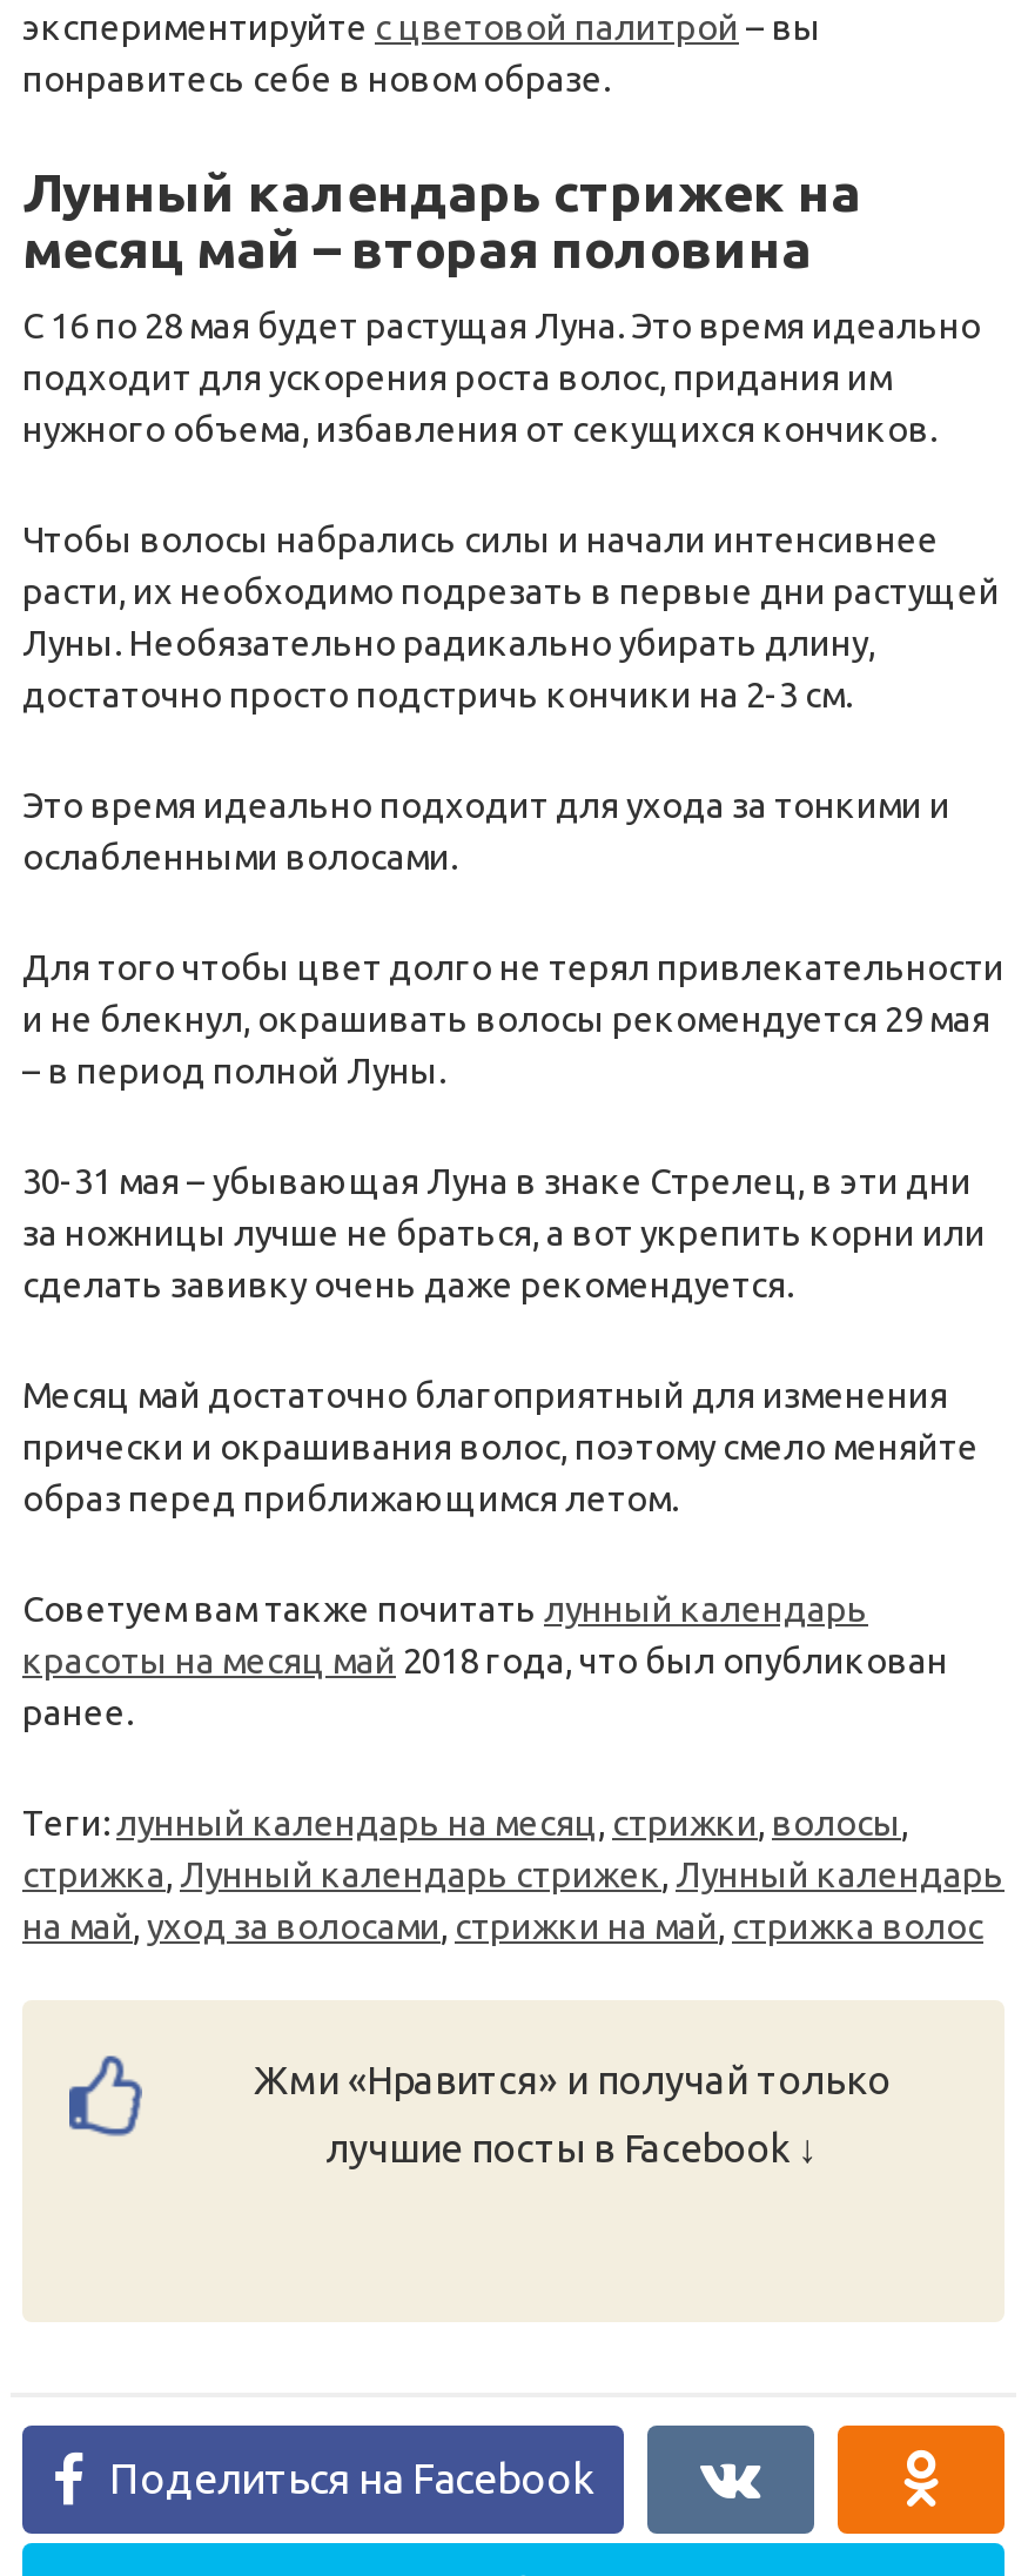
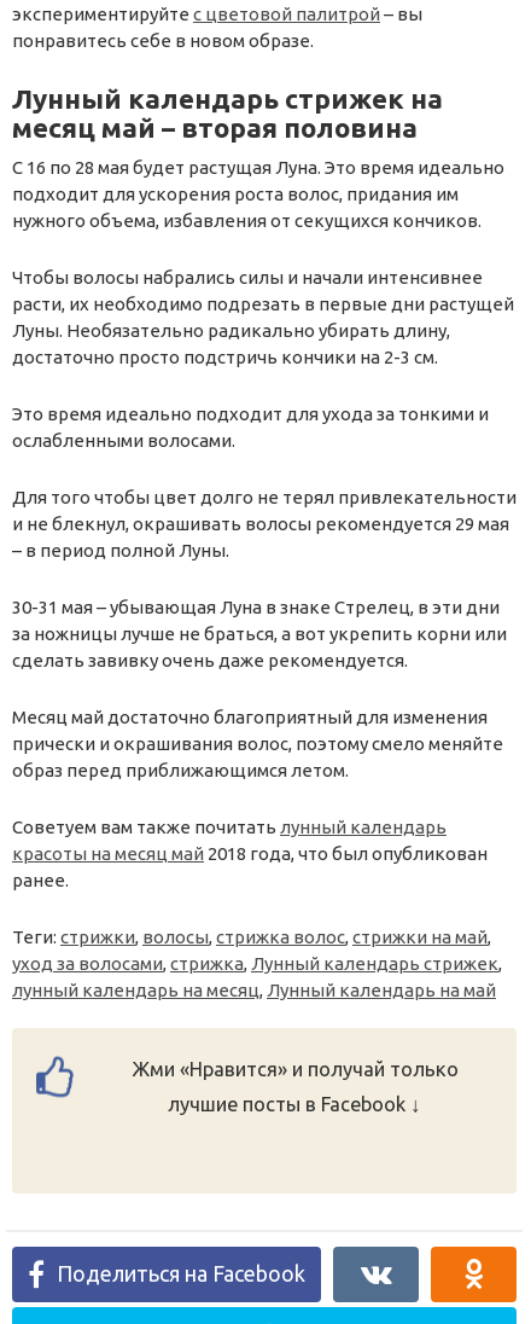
- Теги: лунный календарь на месяц, стрижки, волосы,
- стрижка, Лунный календарь стрижек, Лунный календарь
- на май, уход за волосами, стрижки на май, стрижка волос
+ Теги: стрижки, волосы, стрижка волос, стрижки на май,
+ уход за волосами, стрижка, Лунный календарь стрижек,
+ лунный календарь на месяц, Лунный календарь на май
